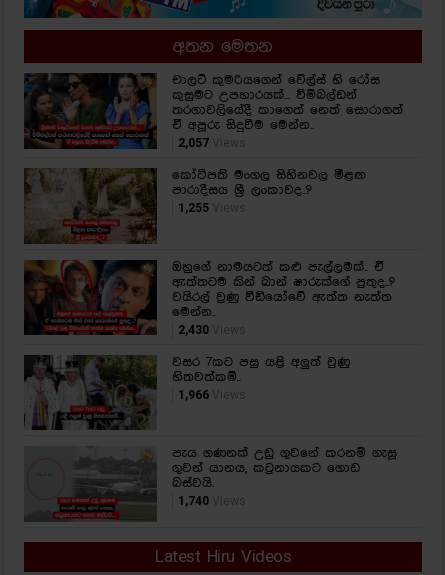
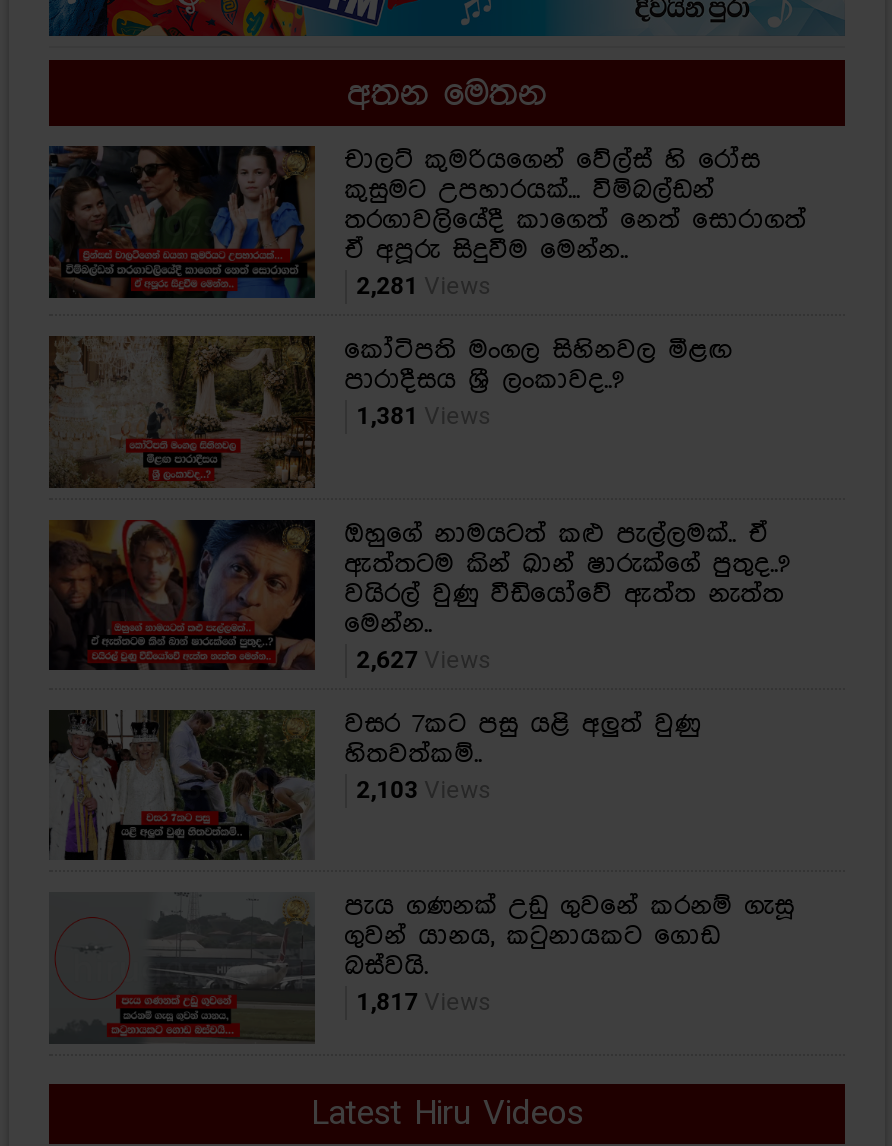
- 2,057 Views
+ 2,281 Views

- 1,255 Views
+ 1,381 Views

- 2,430 Views
+ 2,627 Views

- 1,966 Views
+ 2,103 Views

- 1,740 Views
+ 1,817 Views
